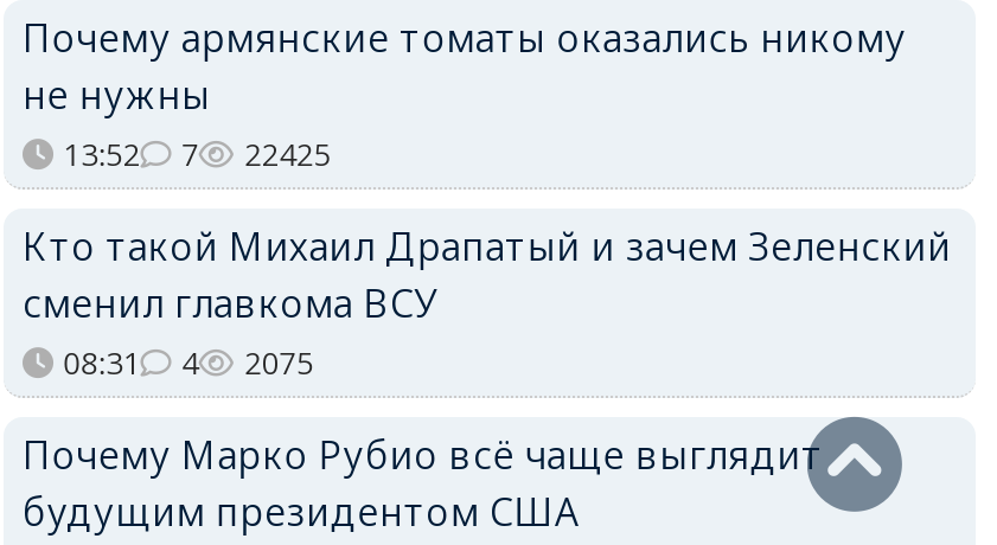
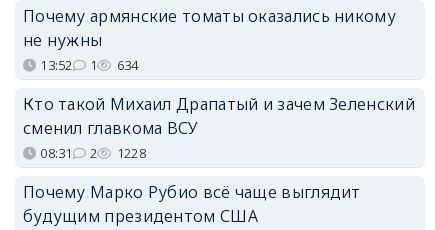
- 7
+ 1

- 22425
+ 634

- 4
+ 2

- 2075
+ 1228

- [image]
